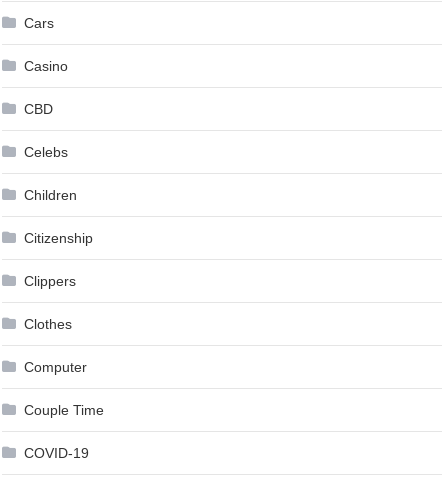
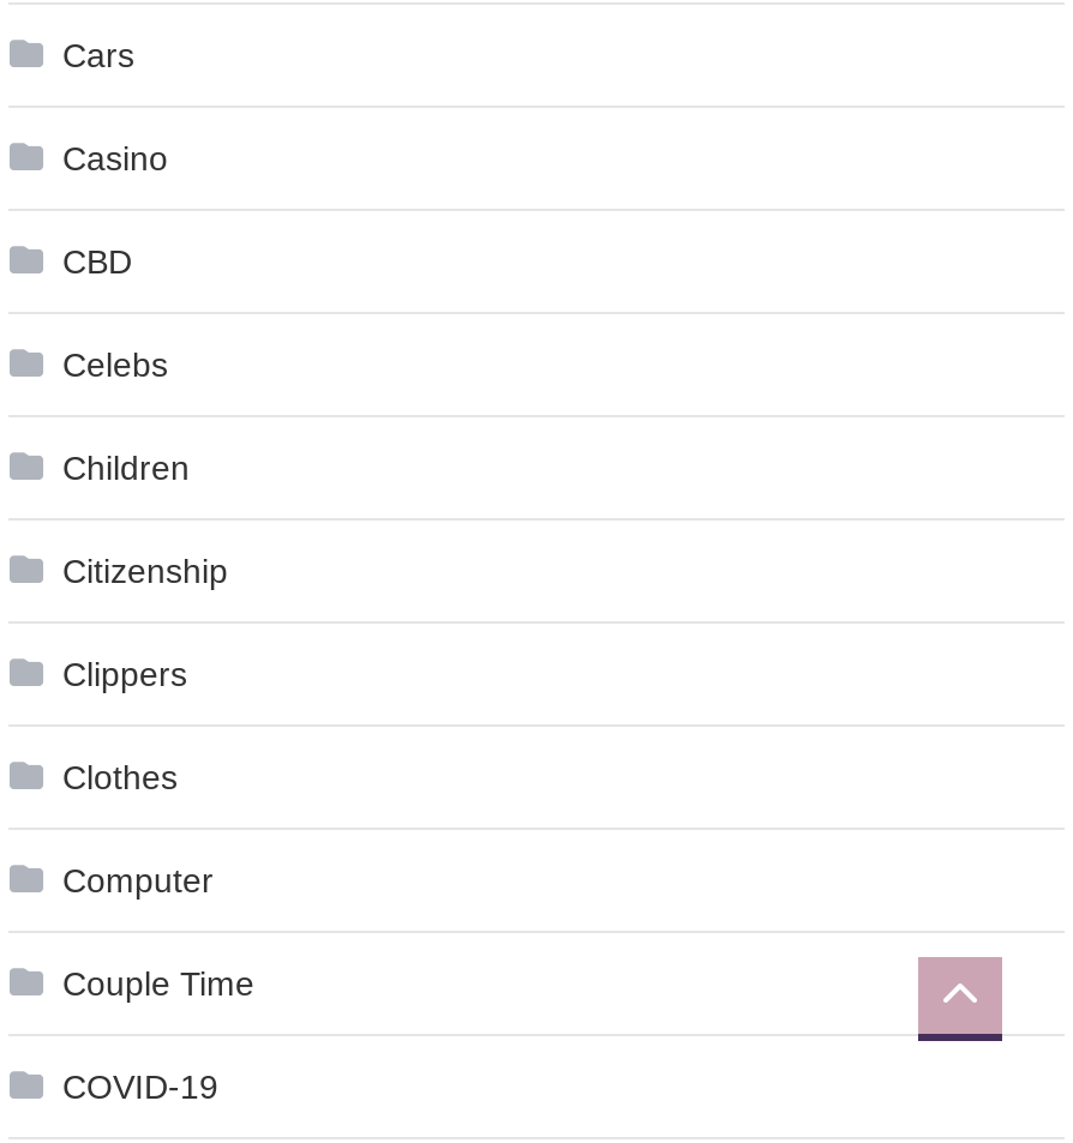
+ [image]
